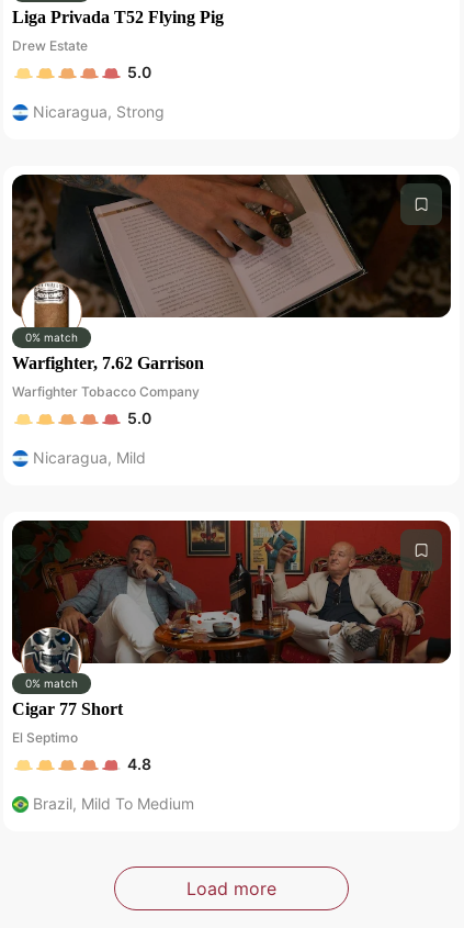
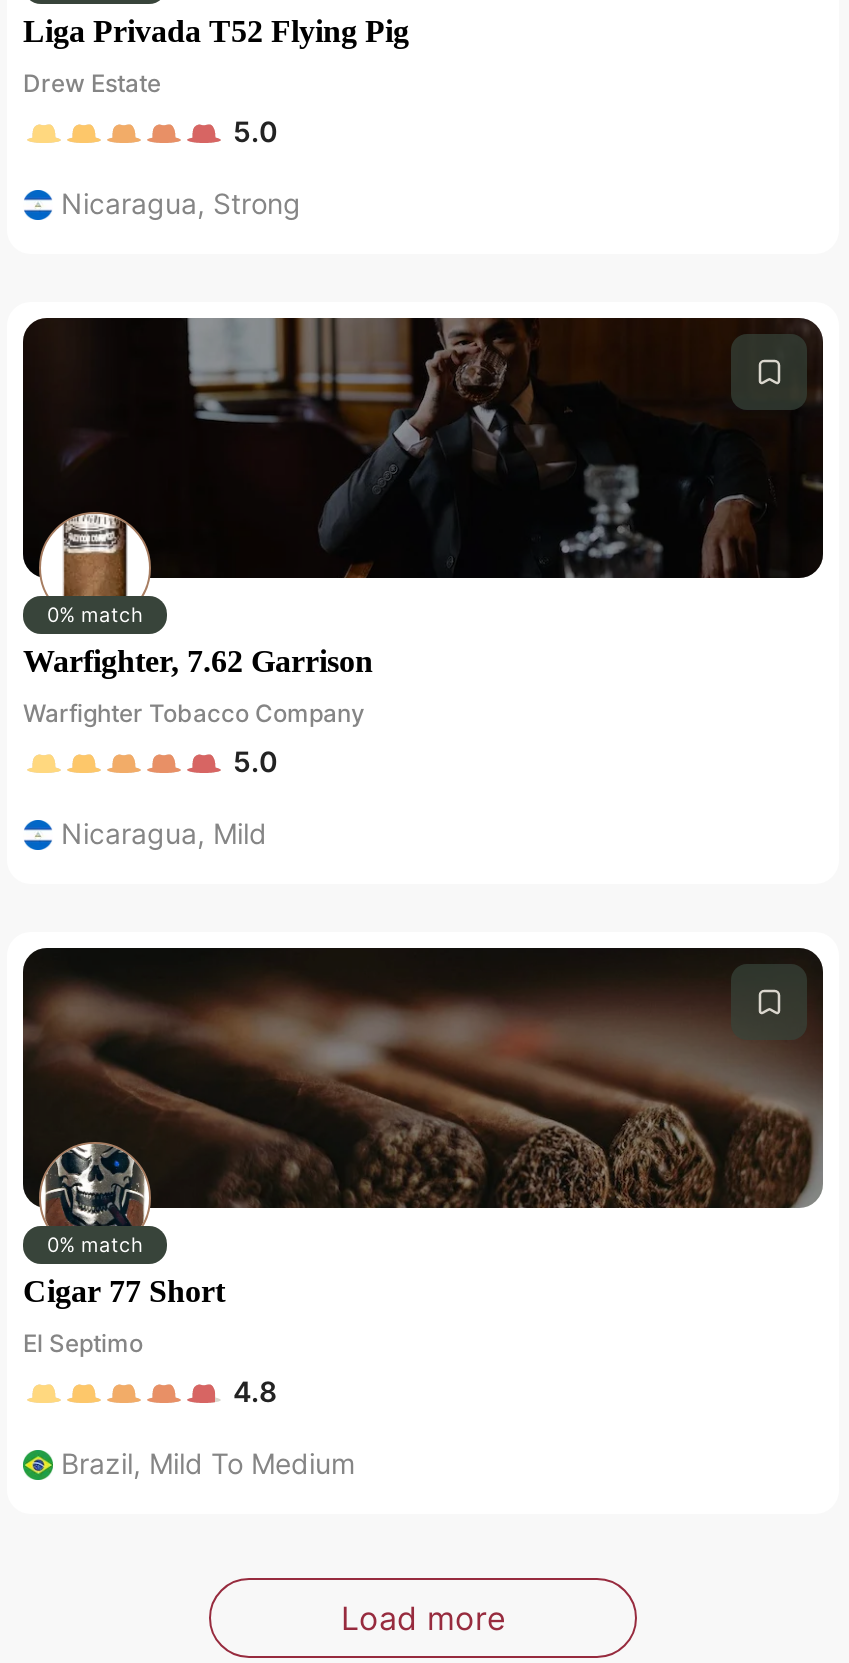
- [image]
+ [image]

- [image]
+ [image]
